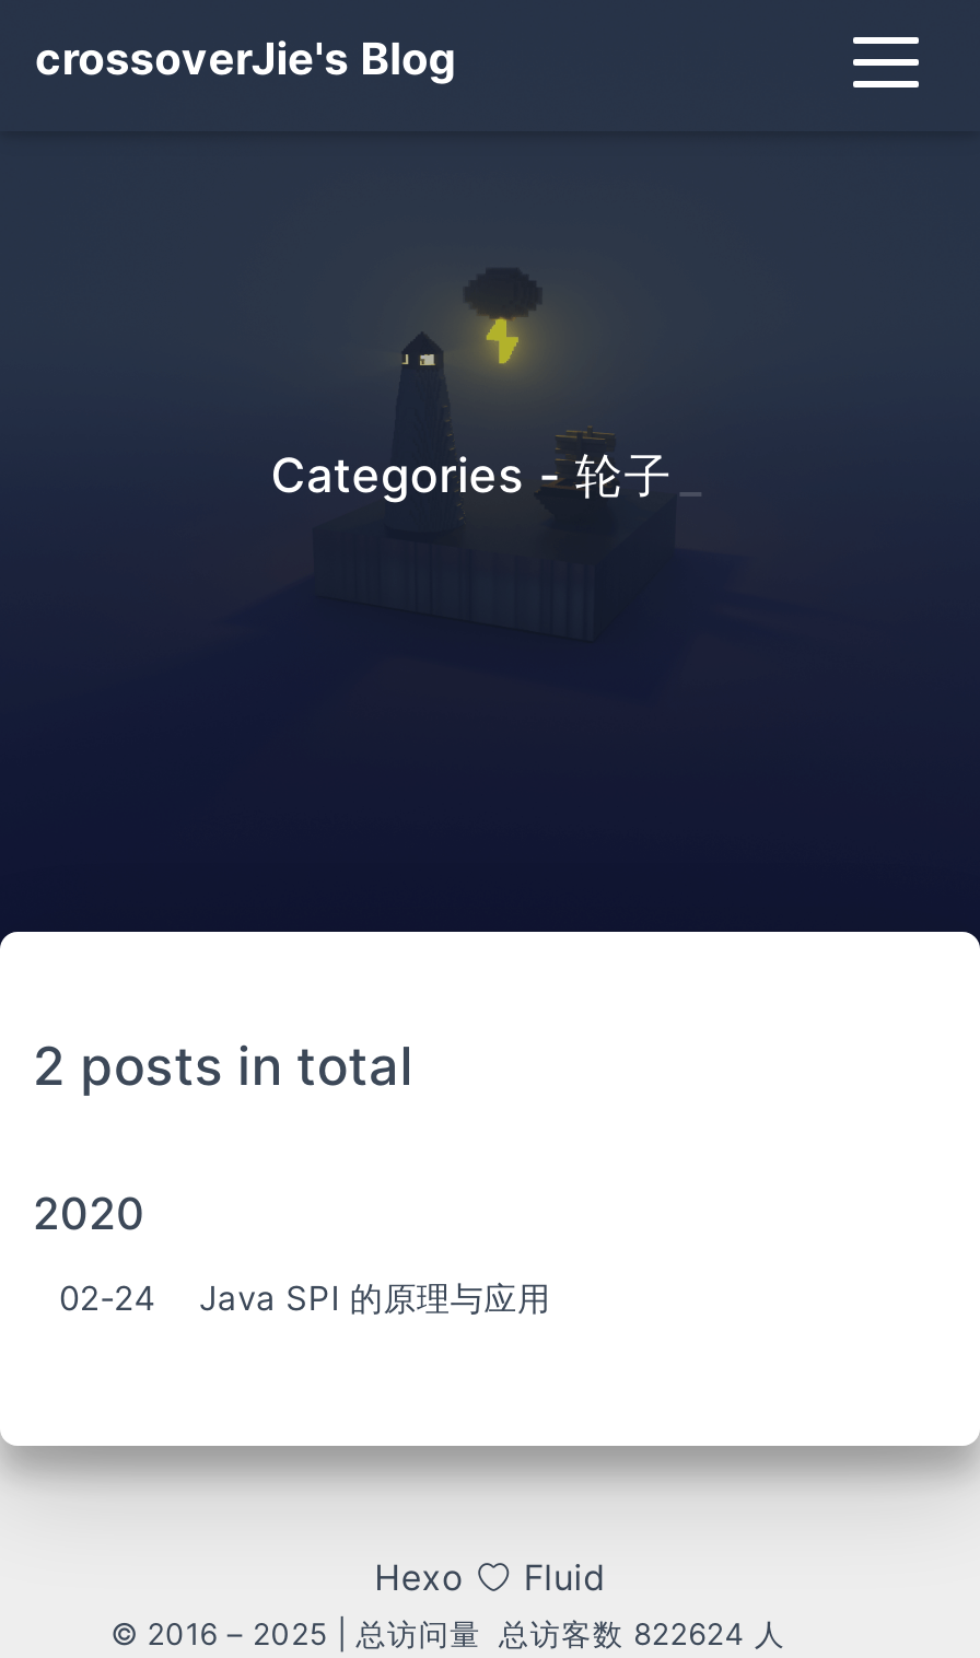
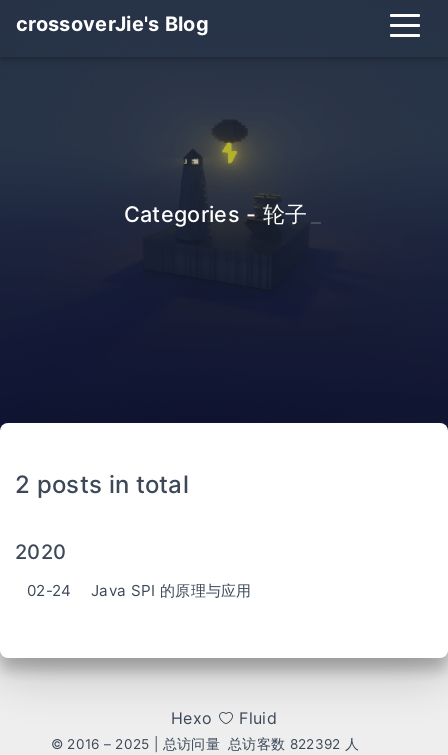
- 总访客数822624人
+ 总访客数822392人
